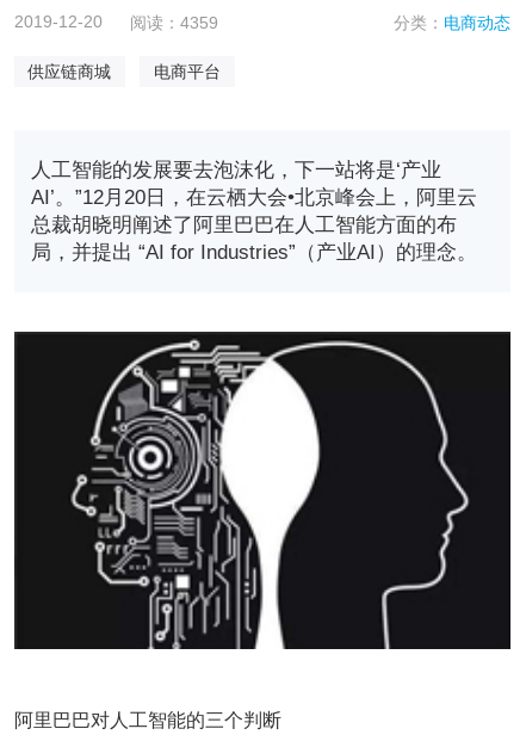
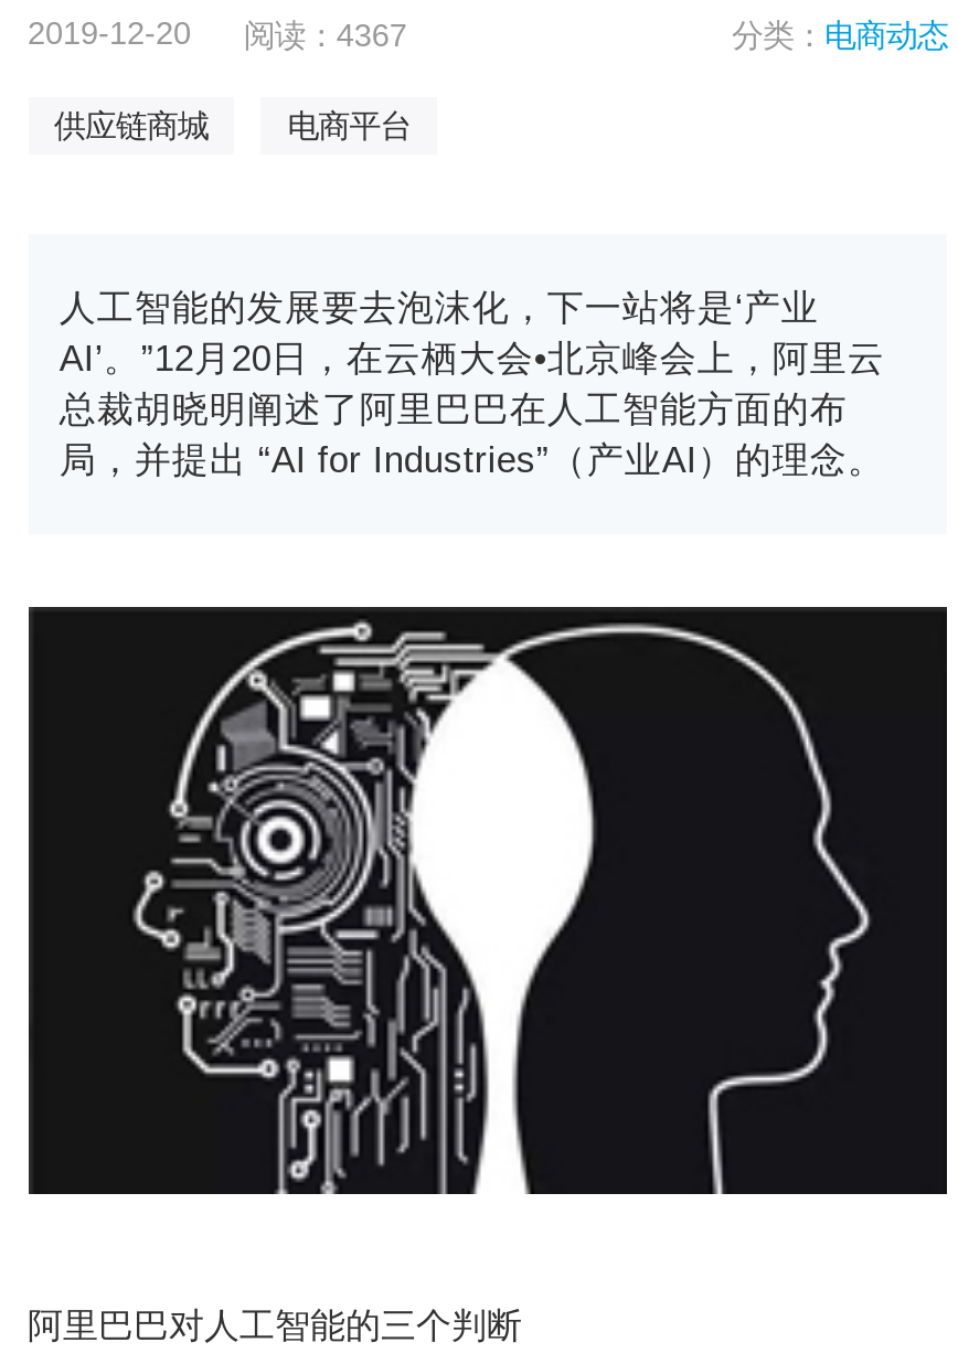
- 2019-12-20 阅读：4359
+ 2019-12-20 阅读：4367
